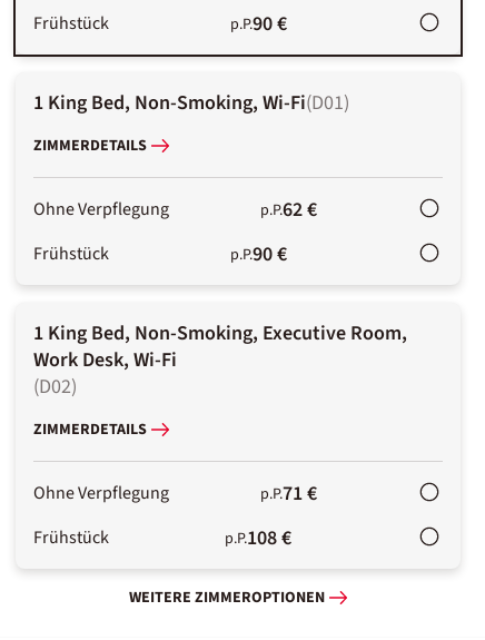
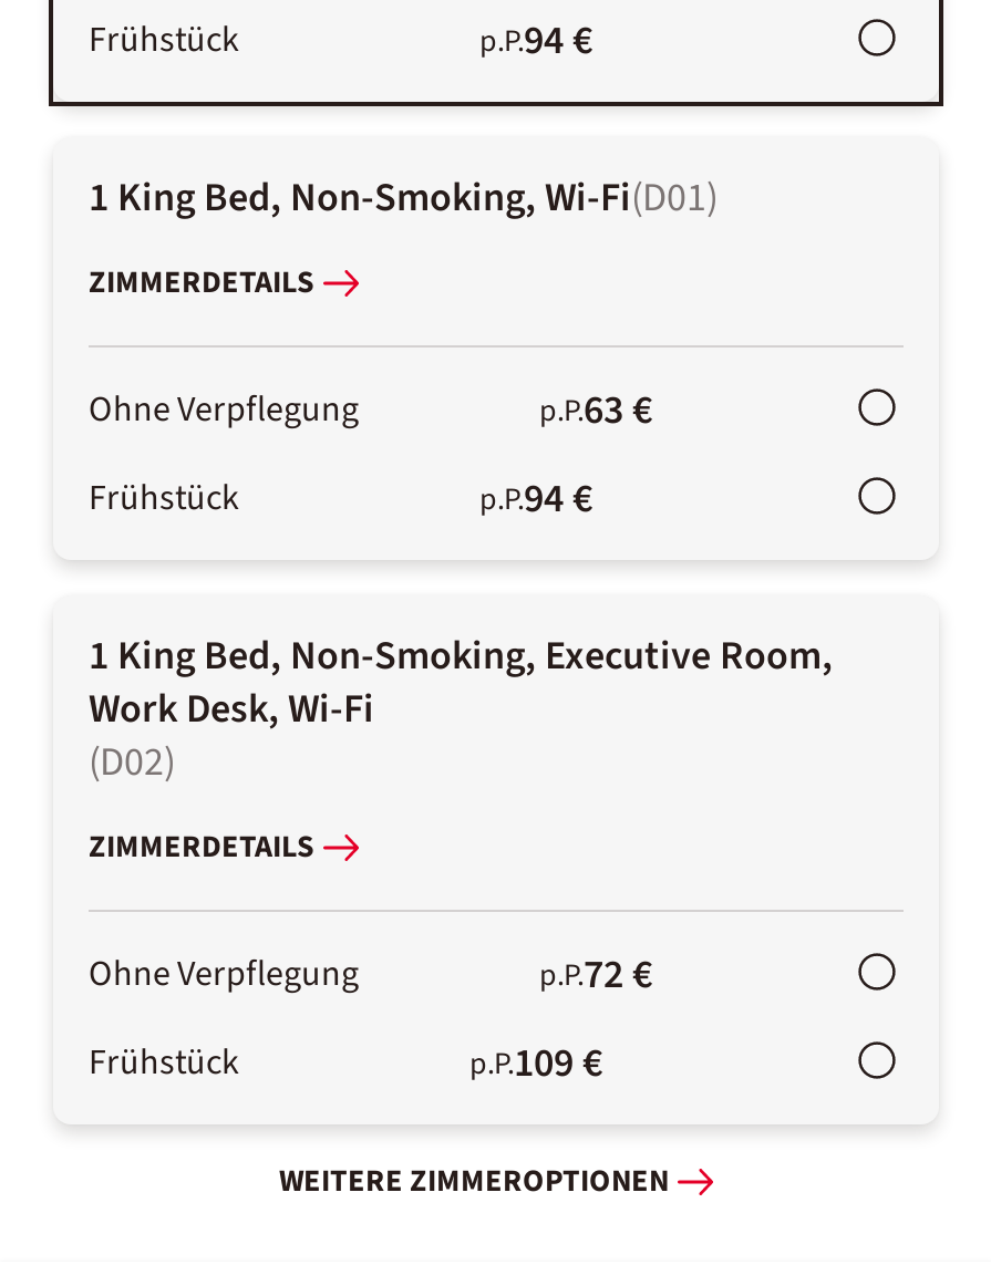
- p.P.90 €
+ p.P.94 €

- p.P.62 €
+ p.P.63 €

- p.P.90 €
+ p.P.94 €

- p.P.71 €
+ p.P.72 €

- p.P.108 €
+ p.P.109 €
